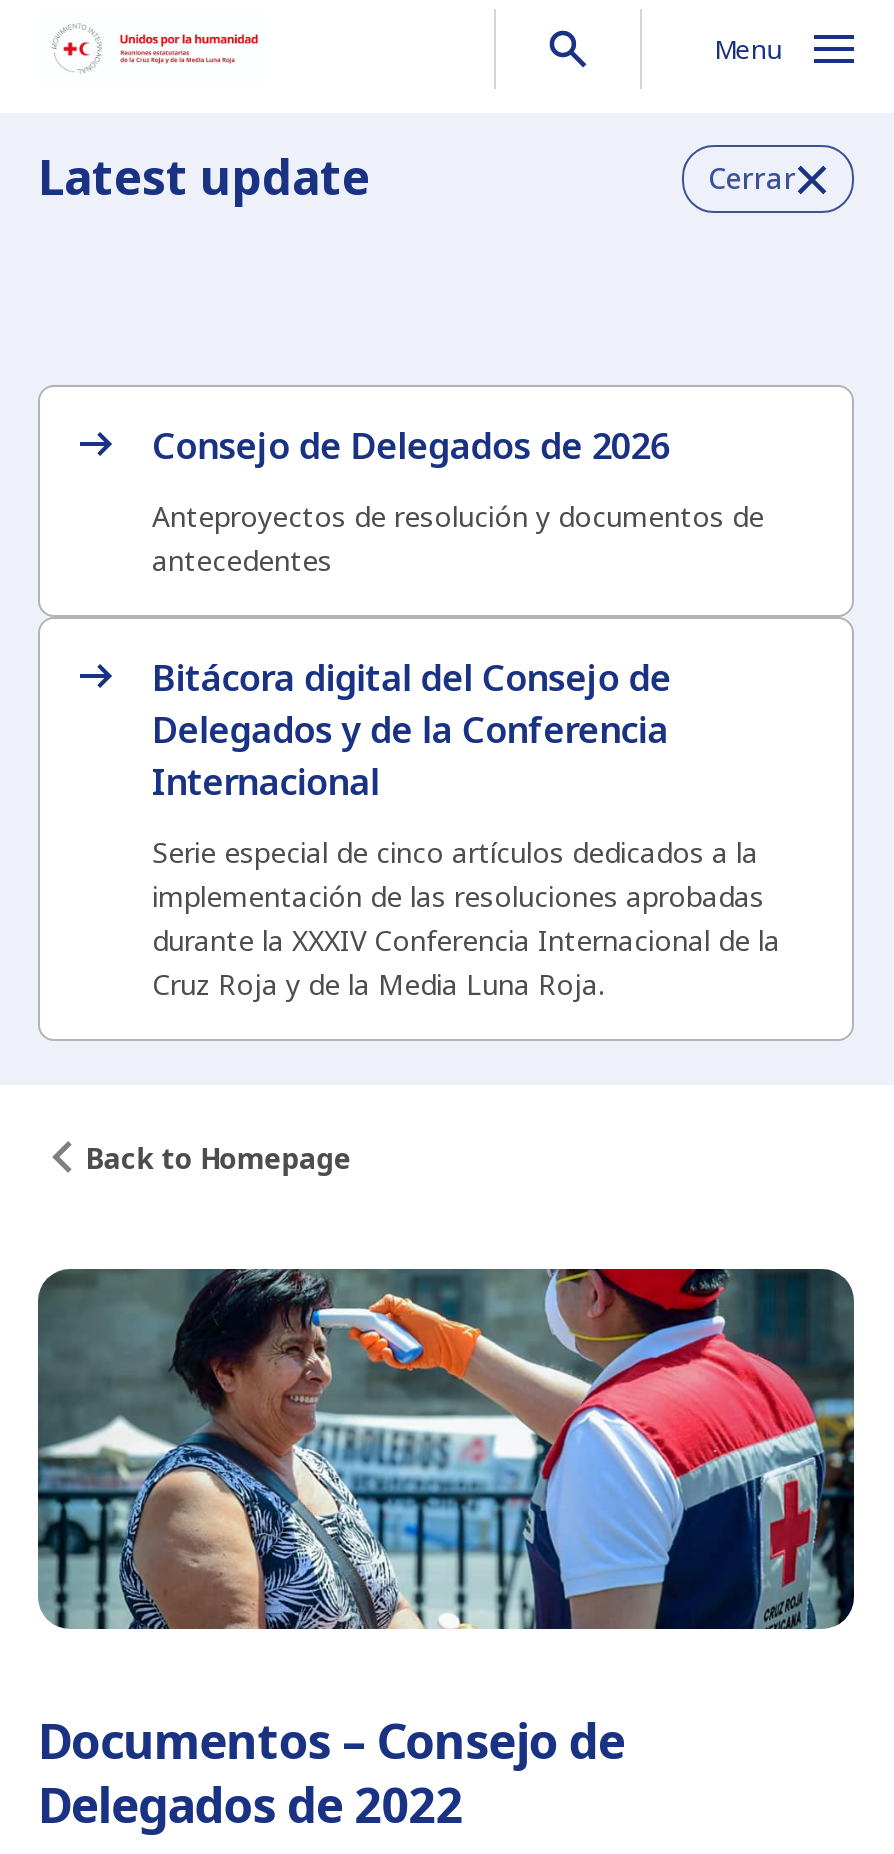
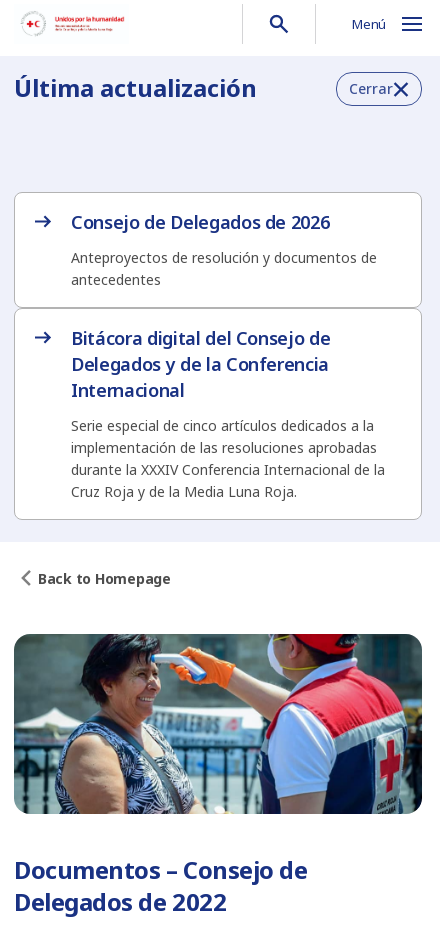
- Menu
+ Menú

- Latest update
+ Última actualización
